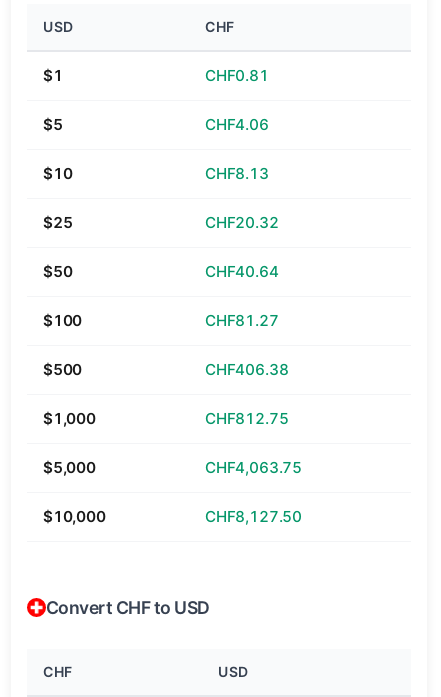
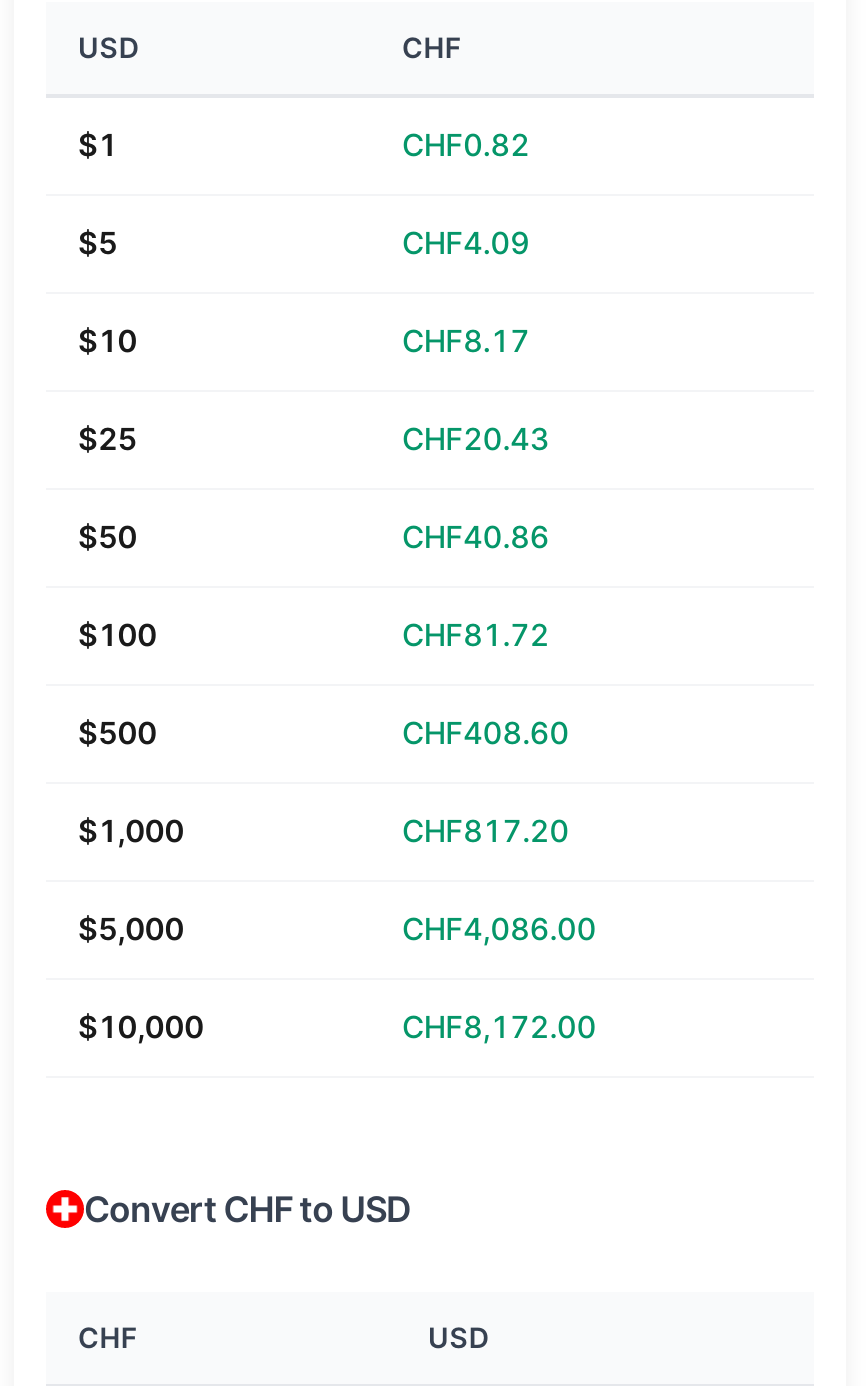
- CHF0.81
+ CHF0.82

- CHF4.06
+ CHF4.09

- CHF8.13
+ CHF8.17

- CHF20.32
+ CHF20.43

- CHF40.64
+ CHF40.86

- CHF81.27
+ CHF81.72

- CHF406.38
+ CHF408.60

- CHF812.75
+ CHF817.20

- CHF4,063.75
+ CHF4,086.00

- CHF8,127.50
+ CHF8,172.00
